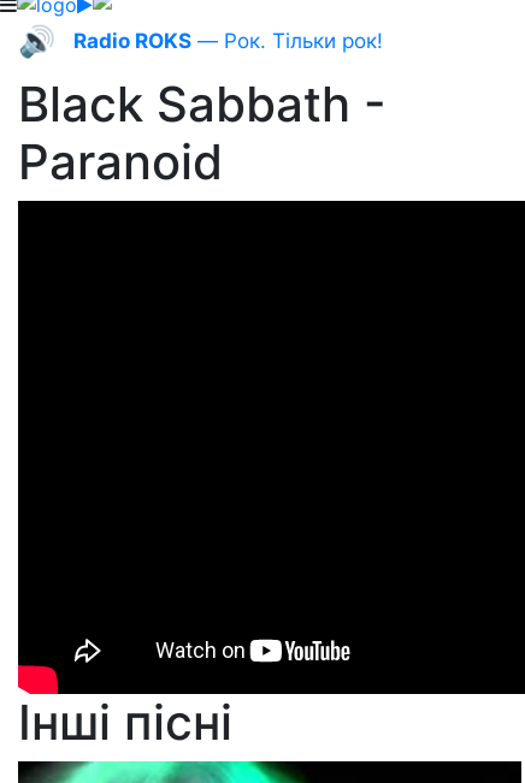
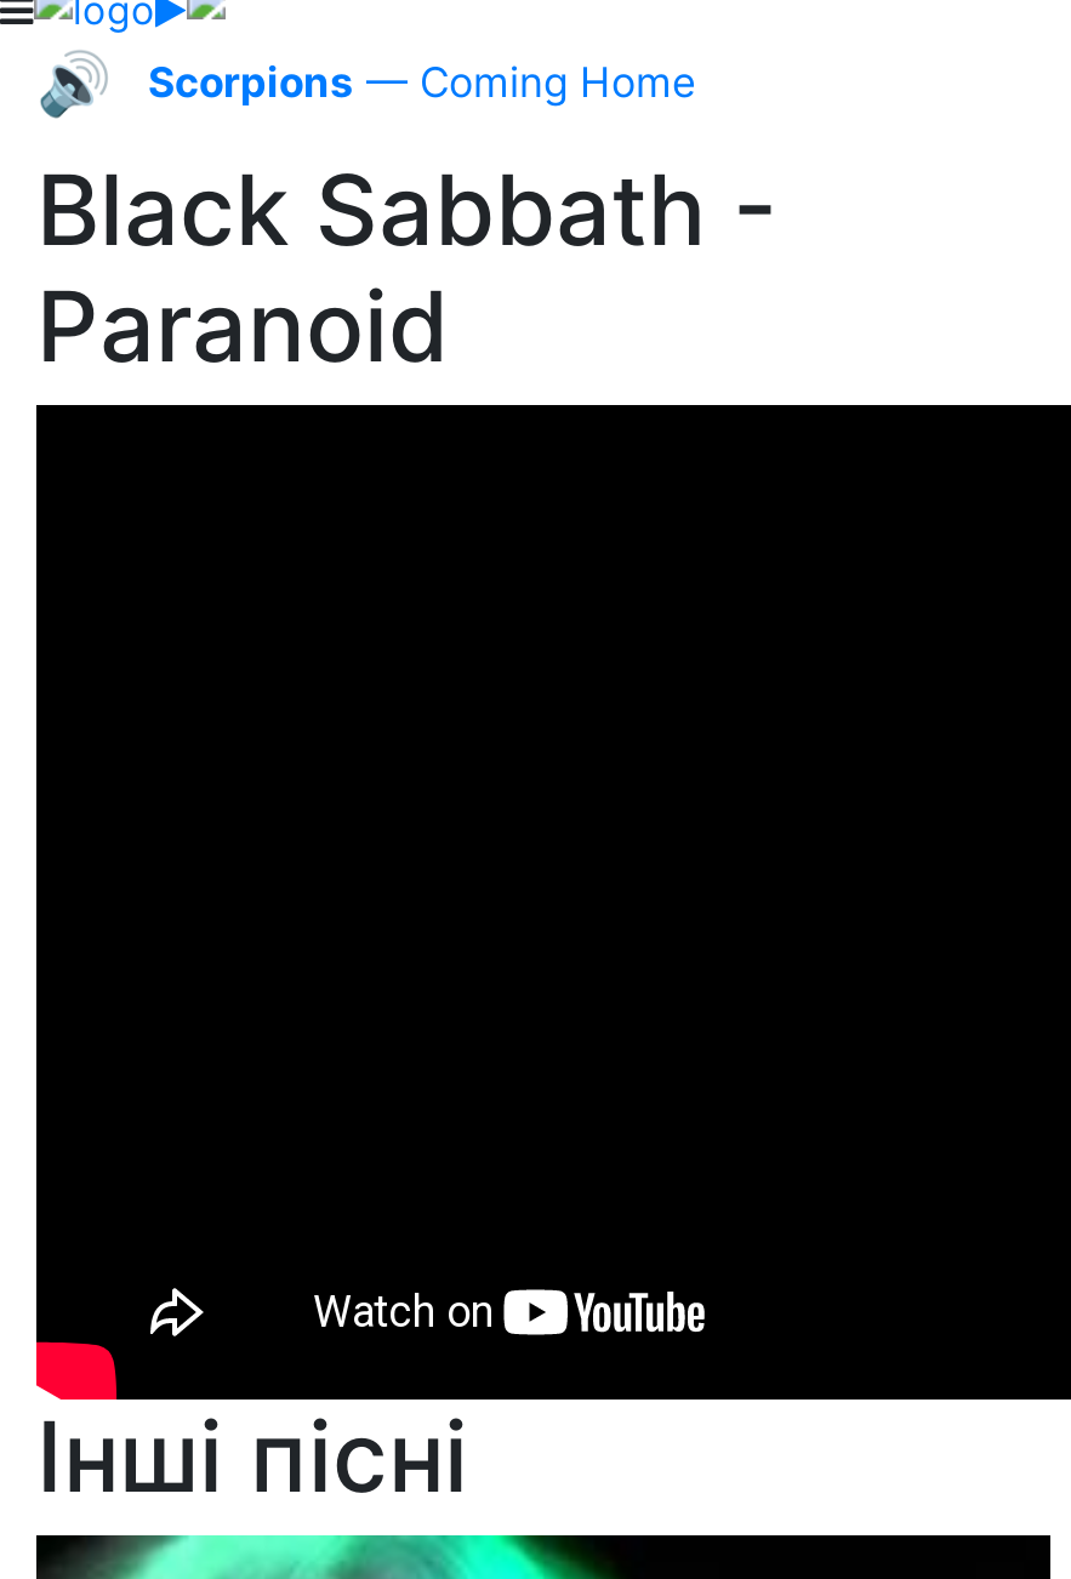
- Radio ROKS — Рок. Тільки рок!
+ Scorpions — Coming Home
